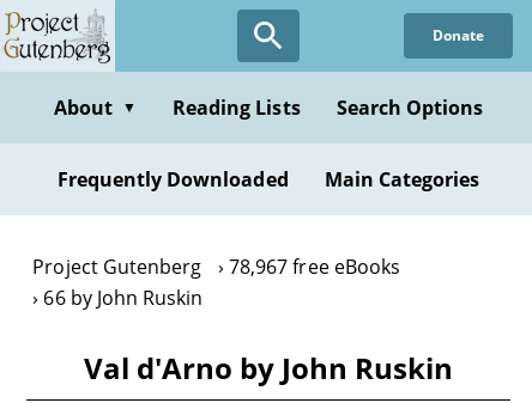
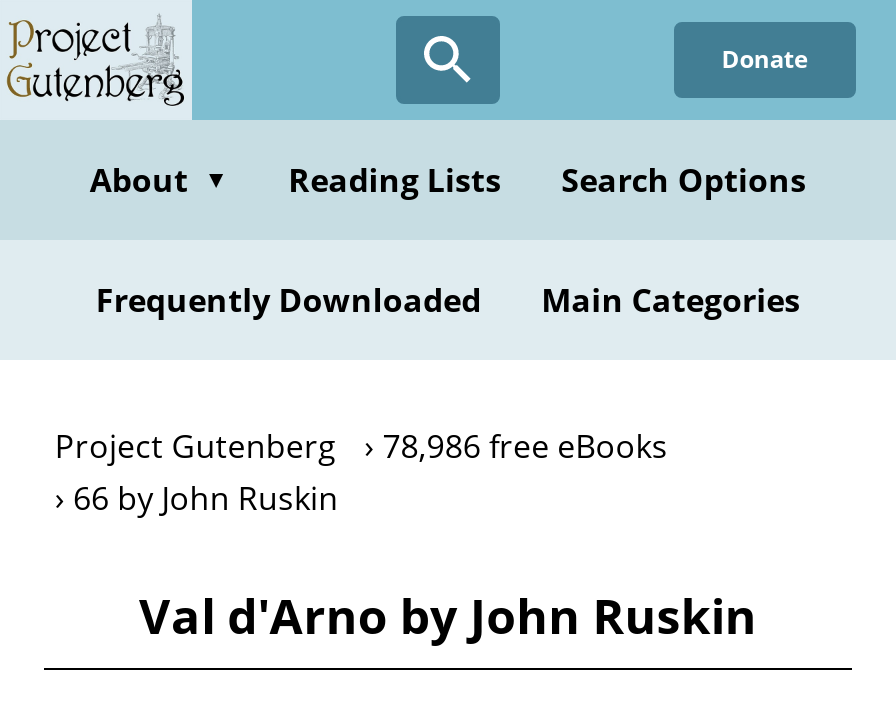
- Project Gutenberg 78,967 free eBooks
+ Project Gutenberg 78,986 free eBooks
